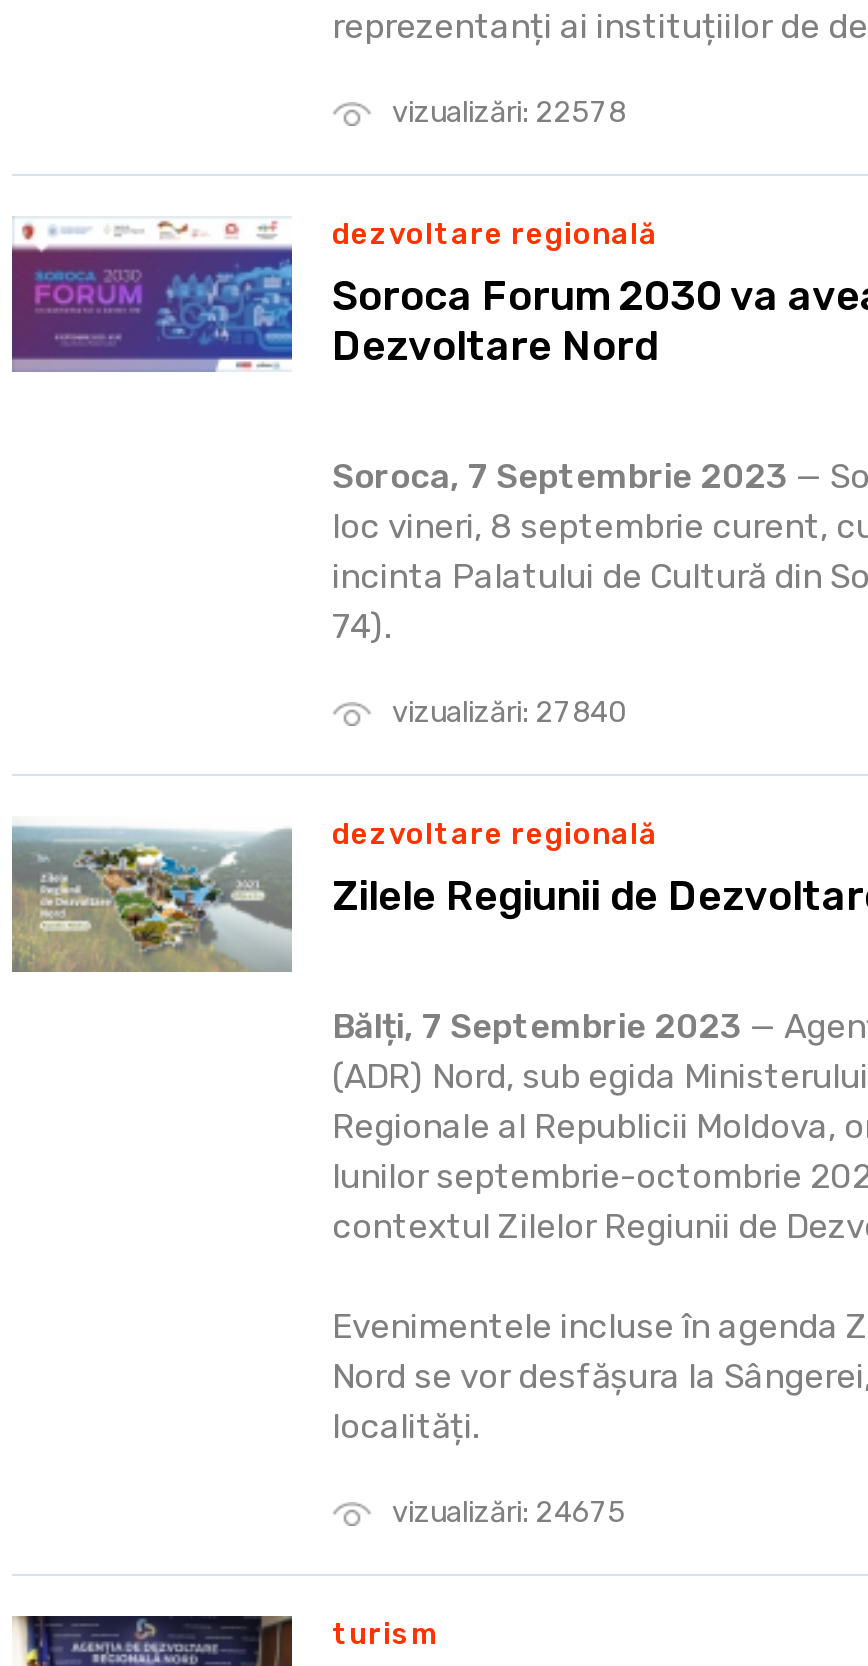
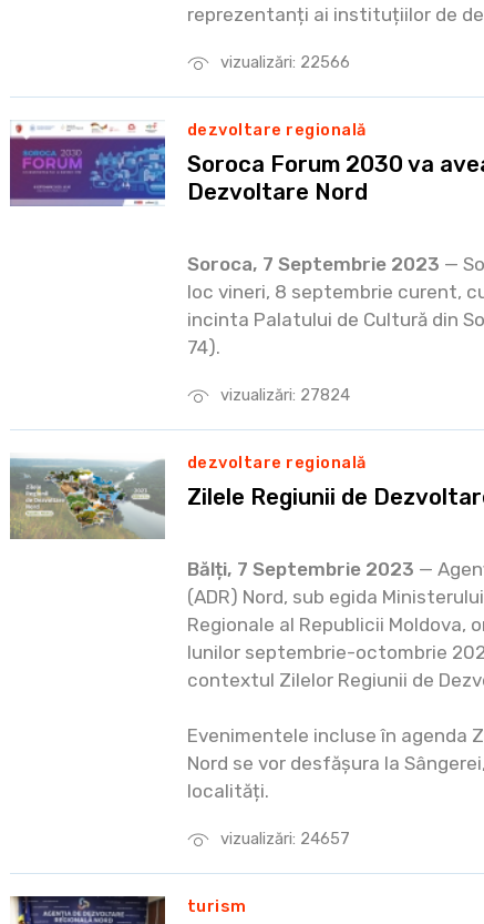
- vizualizări: 22578
+ vizualizări: 22566

- vizualizări: 27840
+ vizualizări: 27824

- vizualizări: 24675
+ vizualizări: 24657
